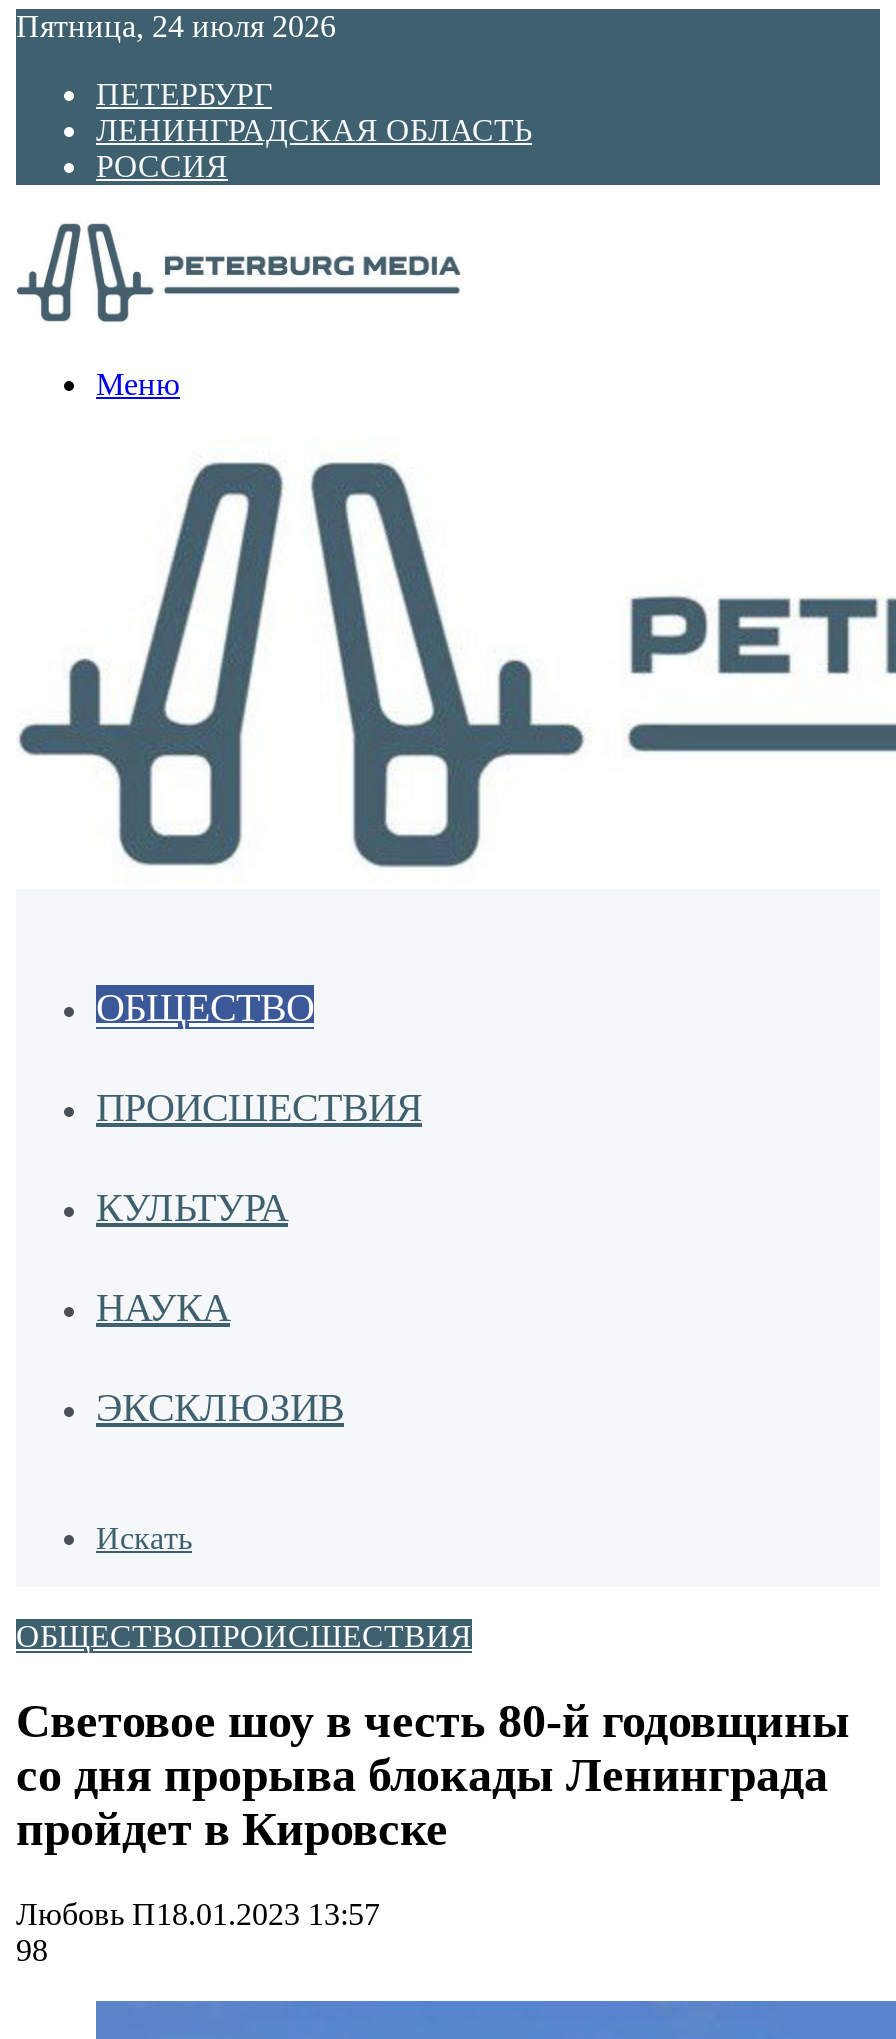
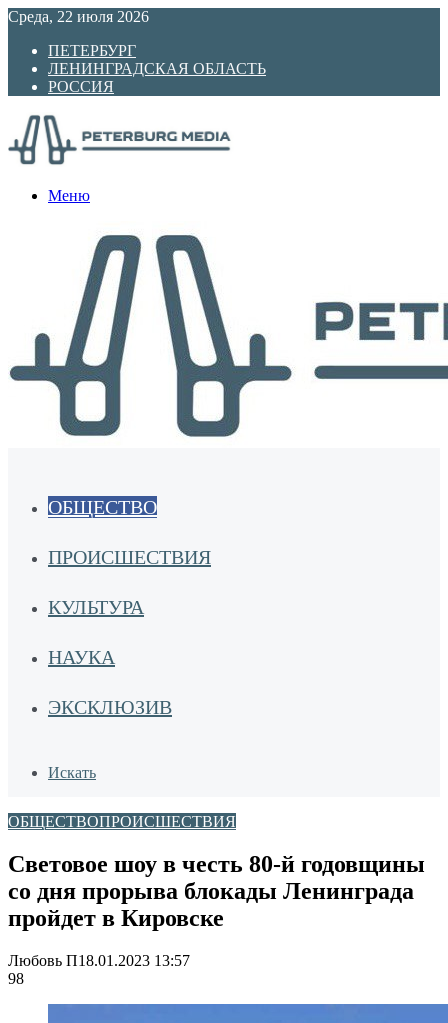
- Пятница, 24 июля 2026
+ Среда, 22 июля 2026
